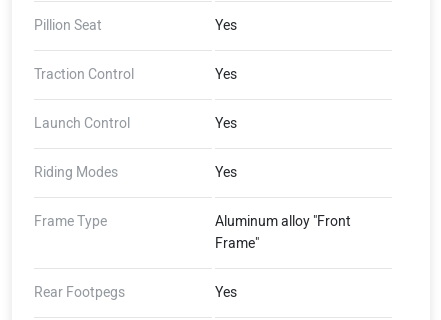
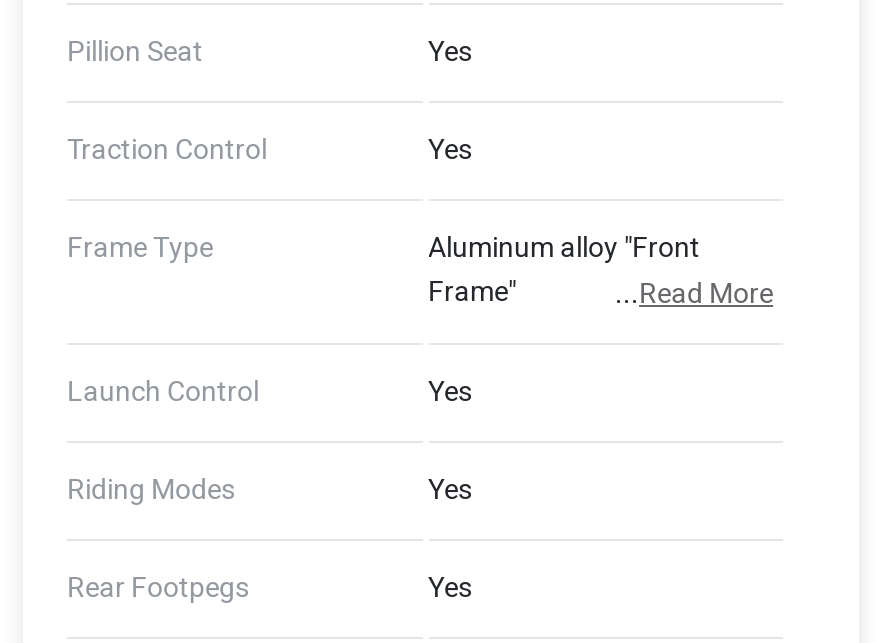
+ ...Read More

moved down: Launch Control | Yes | Riding Modes | Yes

moved up: Frame Type | Aluminum alloy "Front | Frame"
